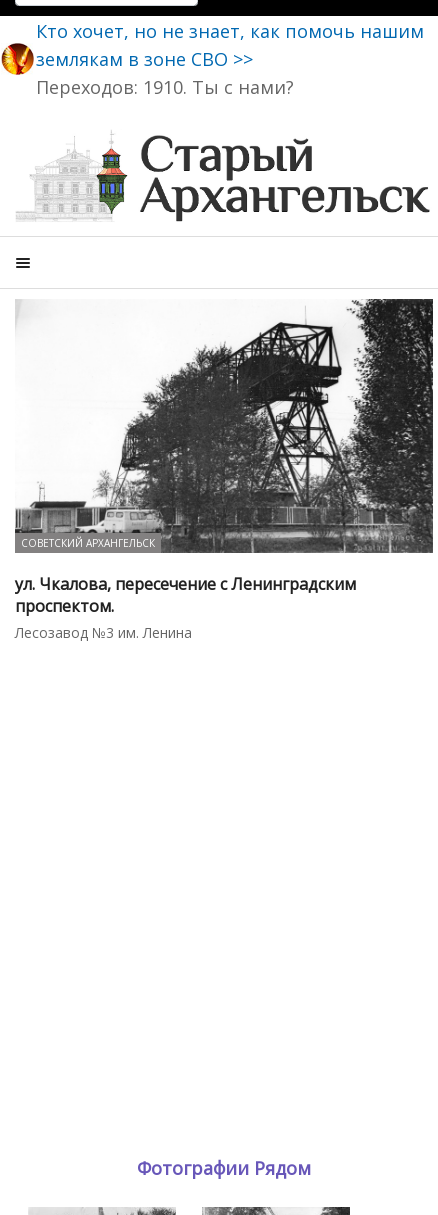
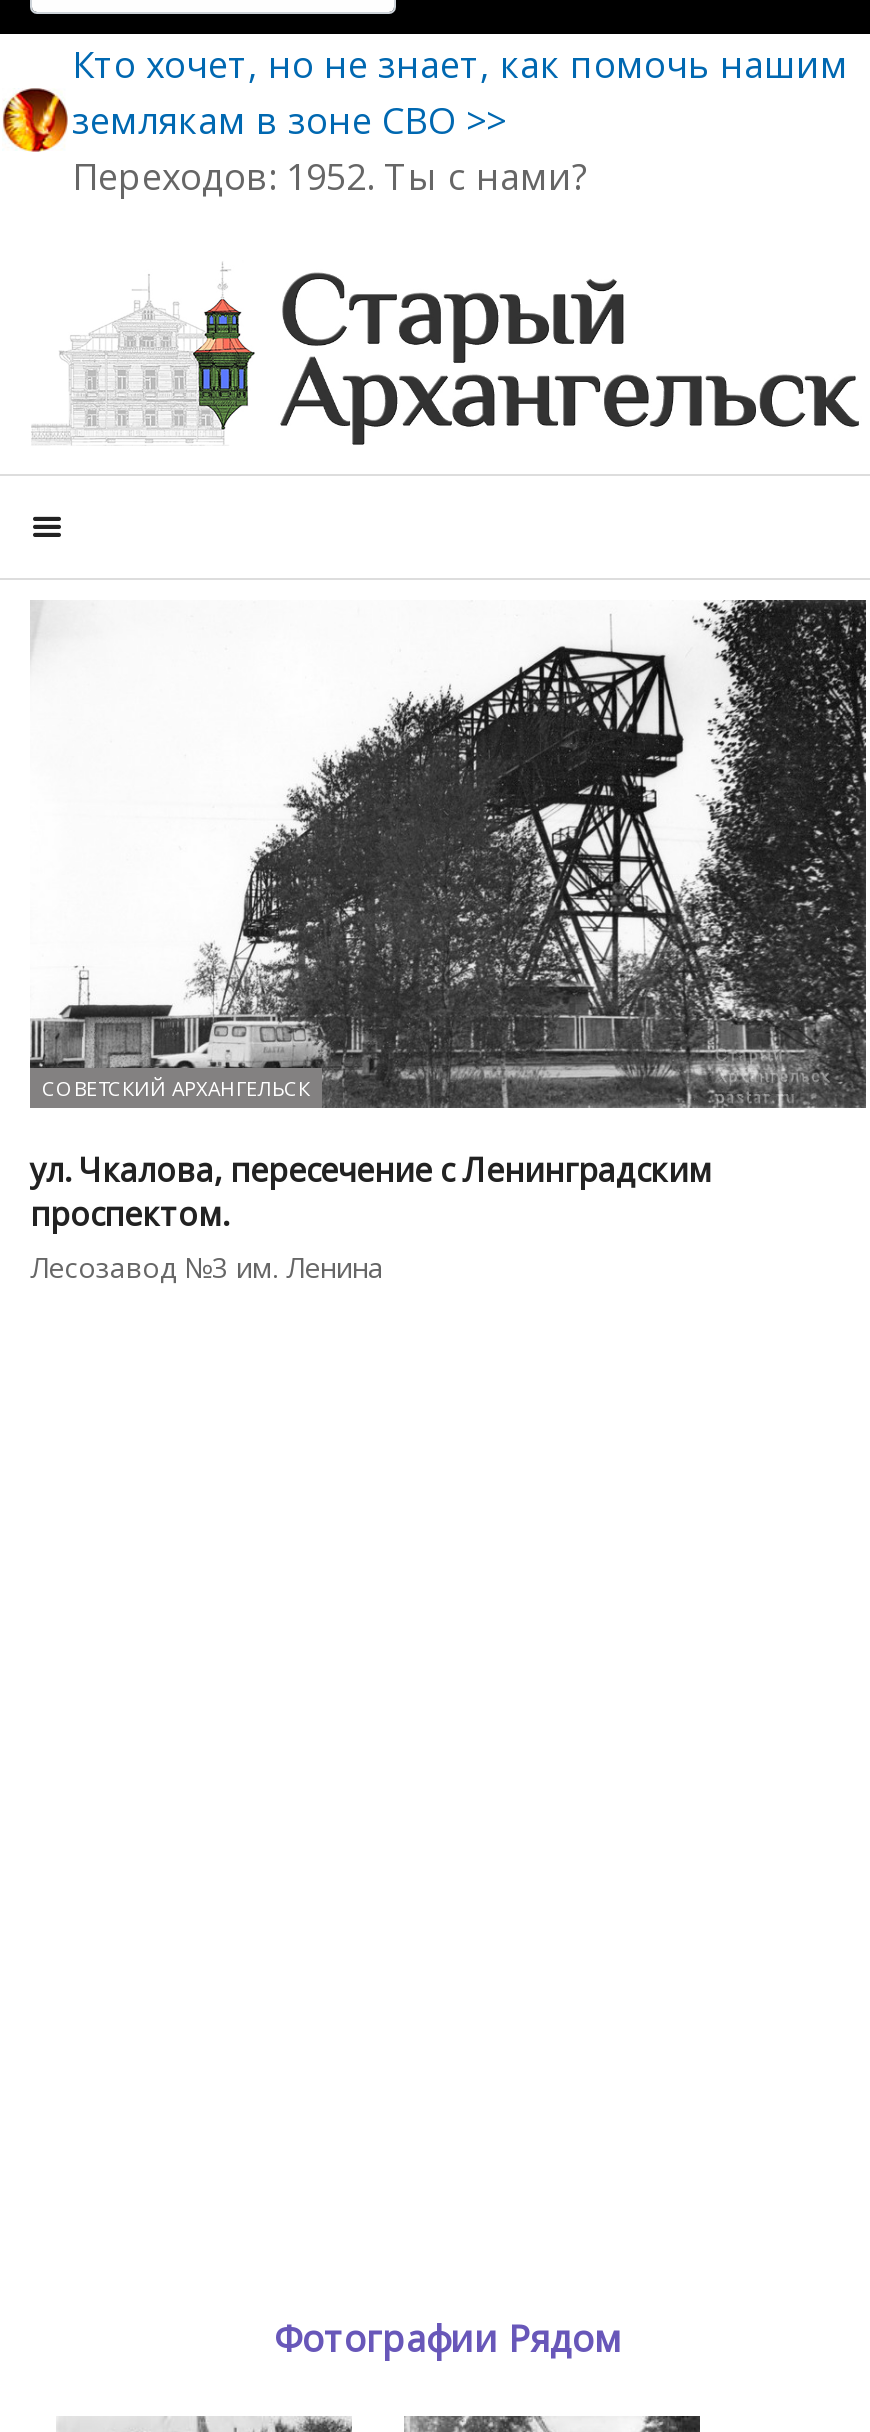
- Переходов: 1910. Ты с нами?
+ Переходов: 1952. Ты с нами?
